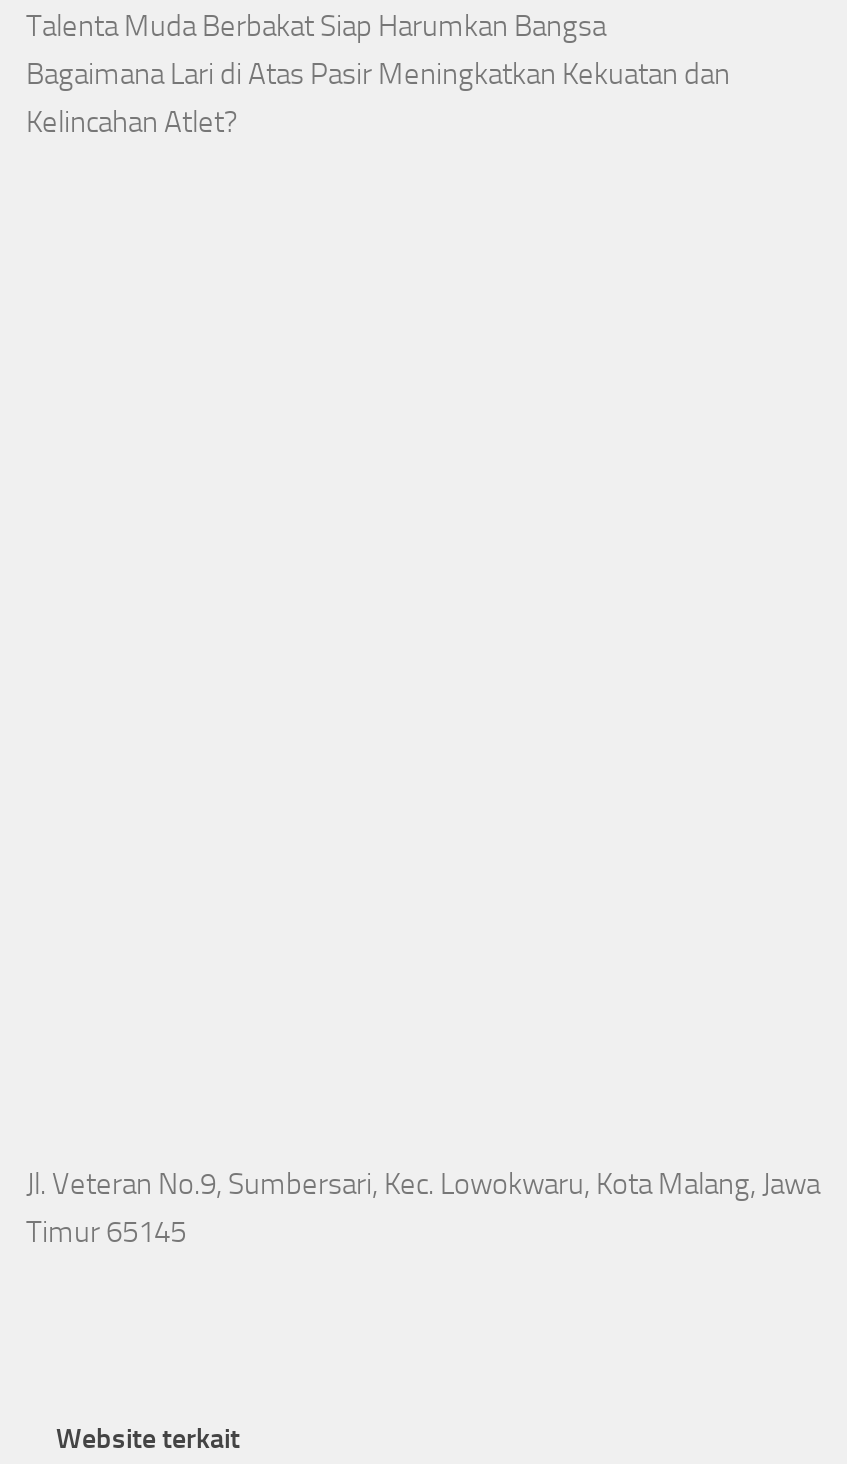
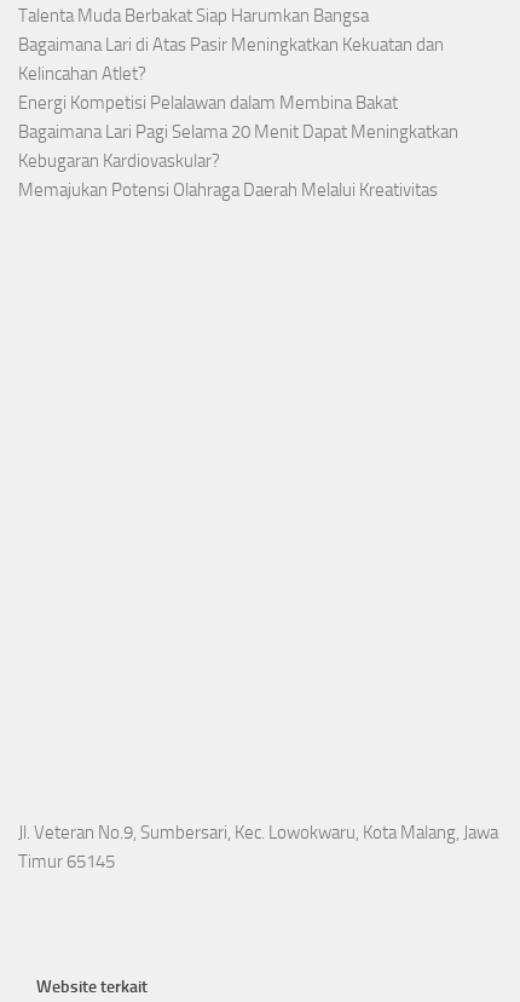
+ Energi Kompetisi Pelalawan dalam Membina Bakat
+ Bagaimana Lari Pagi Selama 20 Menit Dapat Meningkatkan
+ Kebugaran Kardiovaskular?
+ Memajukan Potensi Olahraga Daerah Melalui Kreativitas
